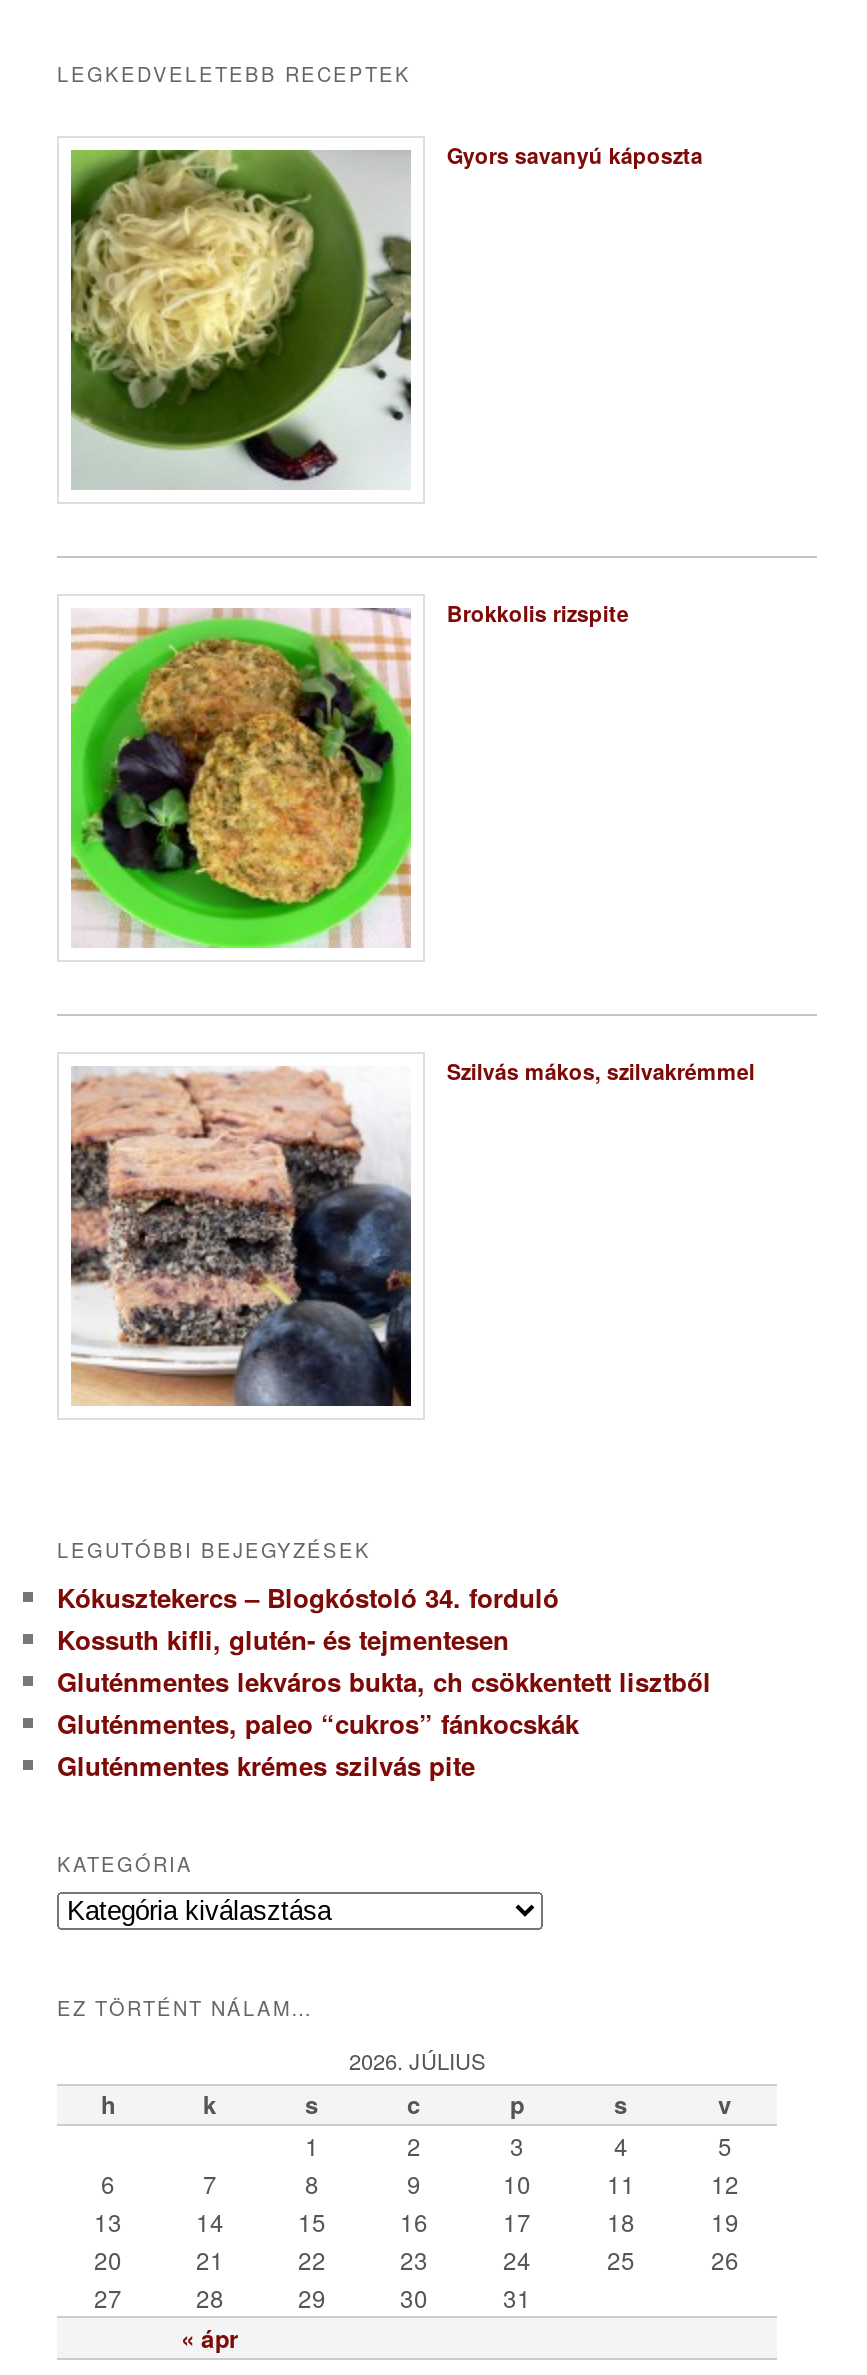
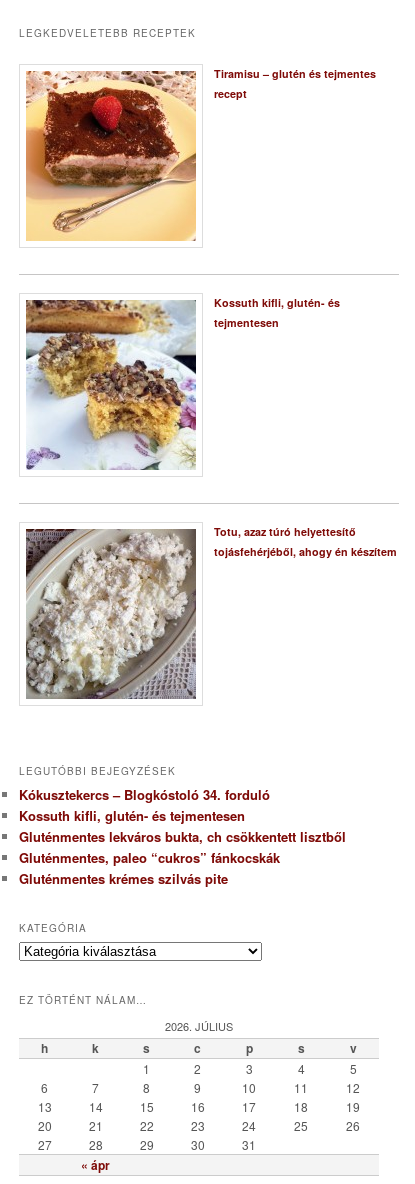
- [image]
- Gyors savanyú káposzta
+ [image]
+ Tiramisu – glutén és tejmentes
+ recept

- [image]
- Brokkolis rizspite
+ [image]
+ Kossuth kifli, glutén- és
+ tejmentesen

- [image]
- Szilvás mákos, szilvakrémmel
+ [image]
+ Totu, azaz túró helyettesítő
+ tojásfehérjéből, ahogy én készítem
